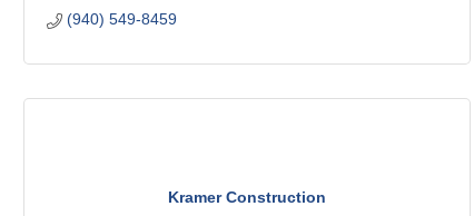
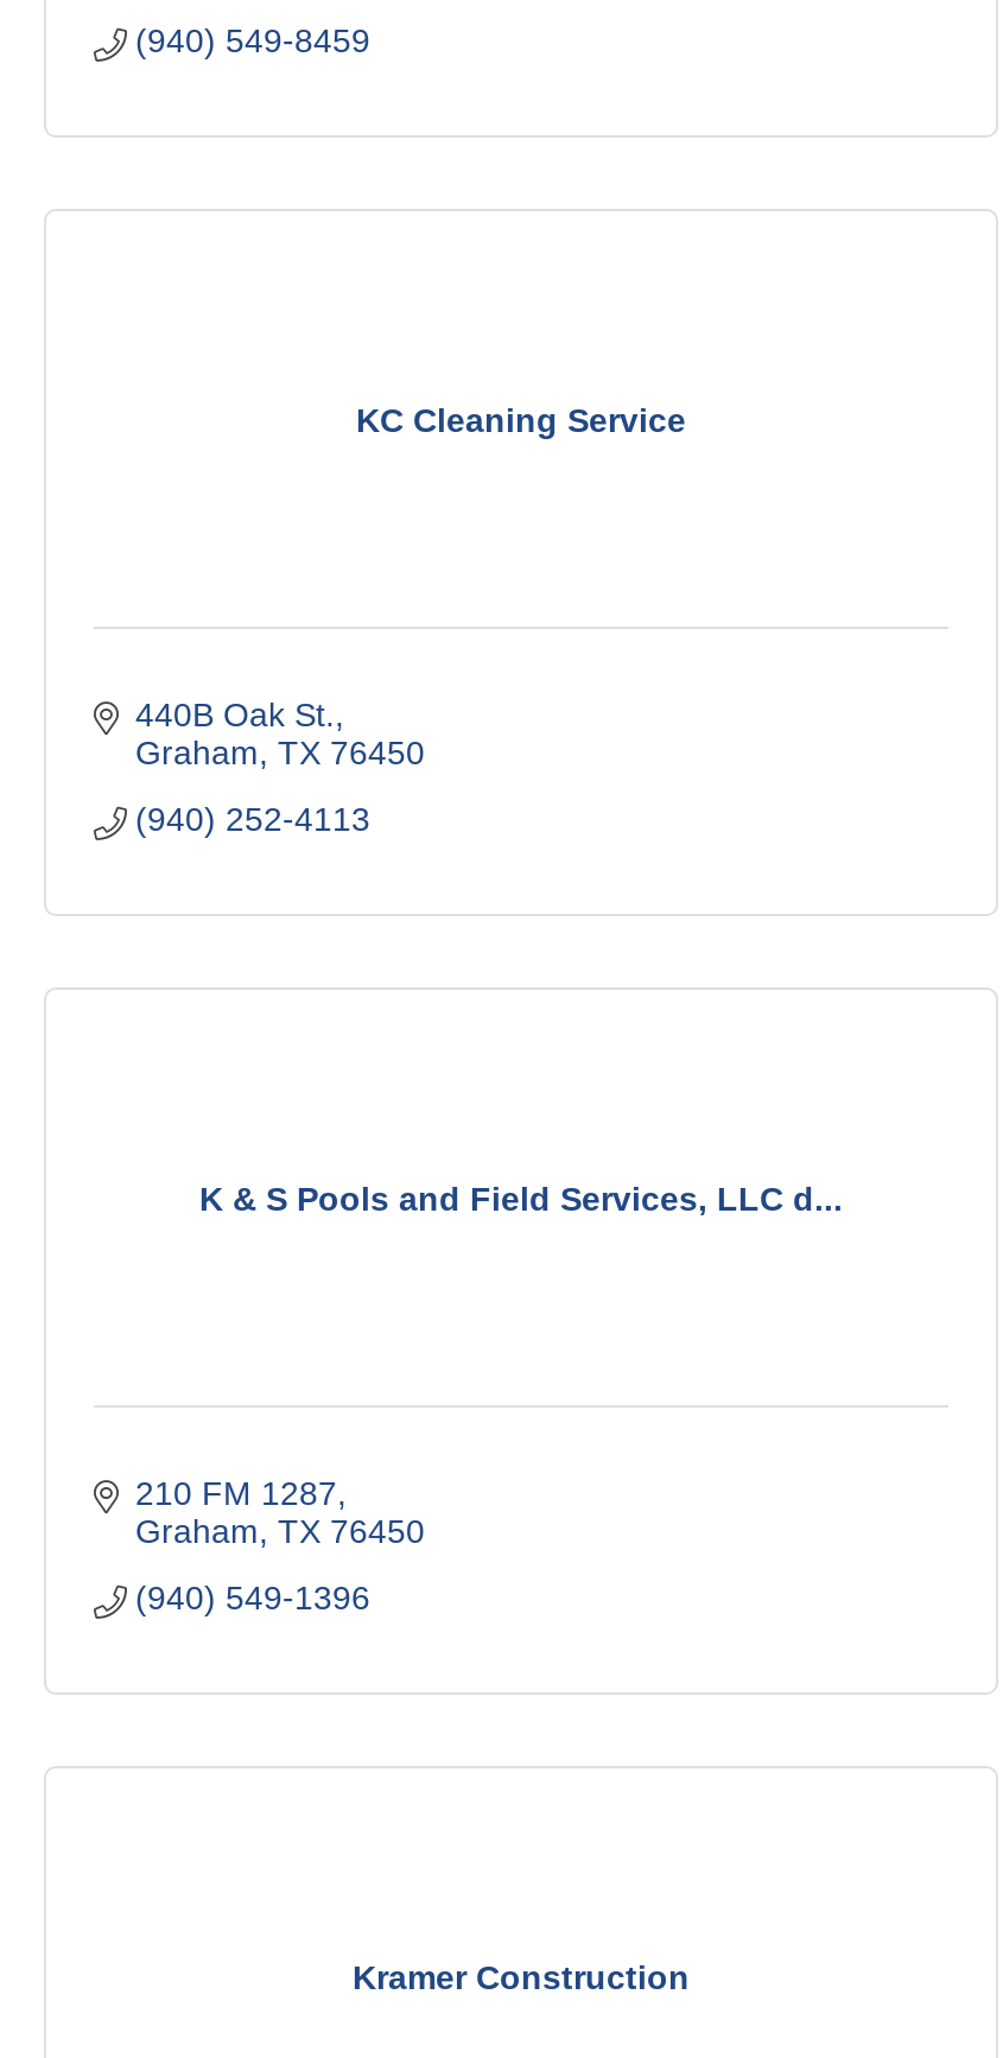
+ 440B Oak St.
+ Graham TX 76450
+ (940) 252-4113

+ 210 FM 1287
+ Graham TX 76450
+ (940) 549-1396

+ K & S Pools and Field Services, LLC d...

+ KC Cleaning Service
